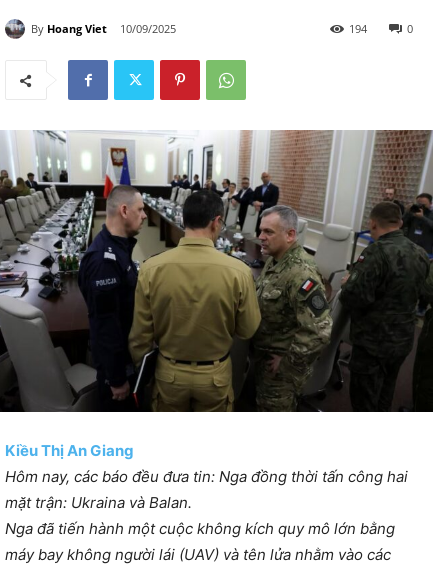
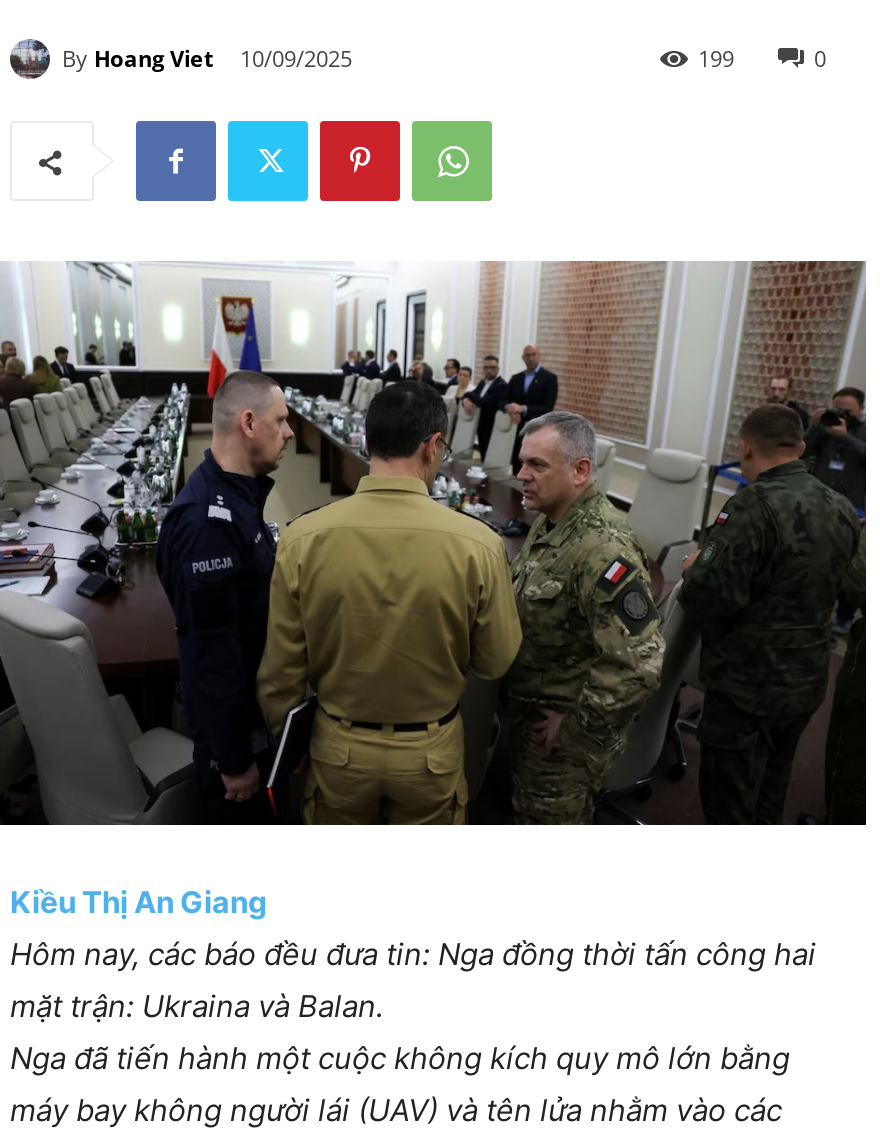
- 194
+ 199
